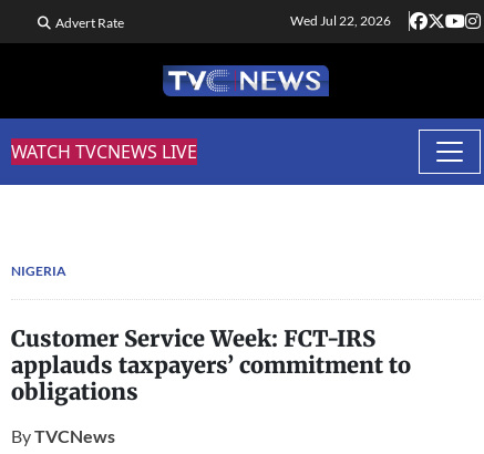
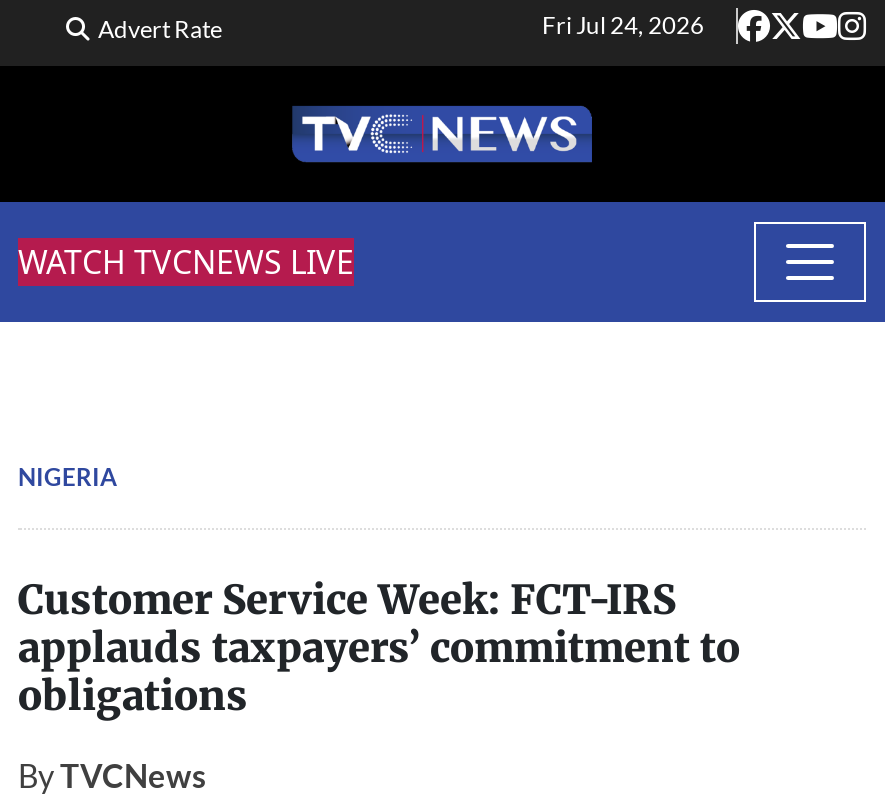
- Wed Jul 22, 2026
+ Fri Jul 24, 2026
